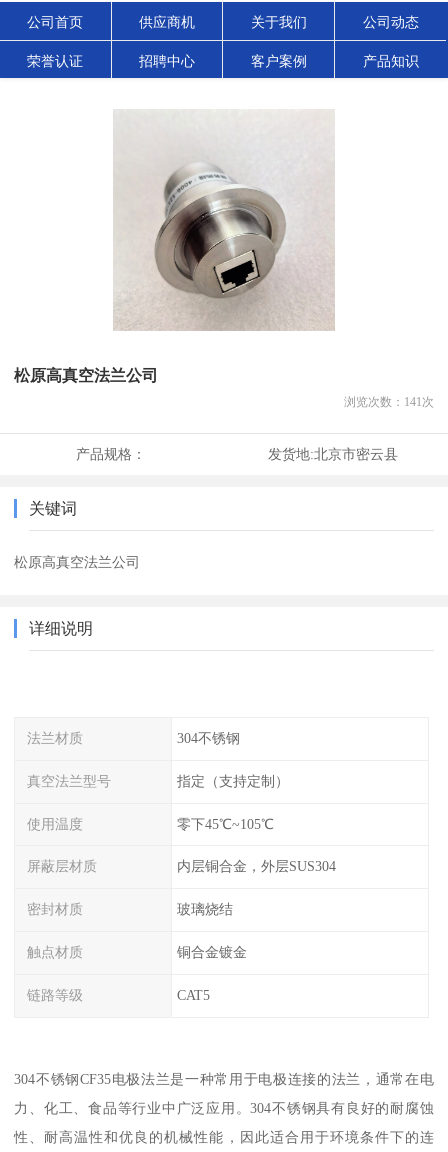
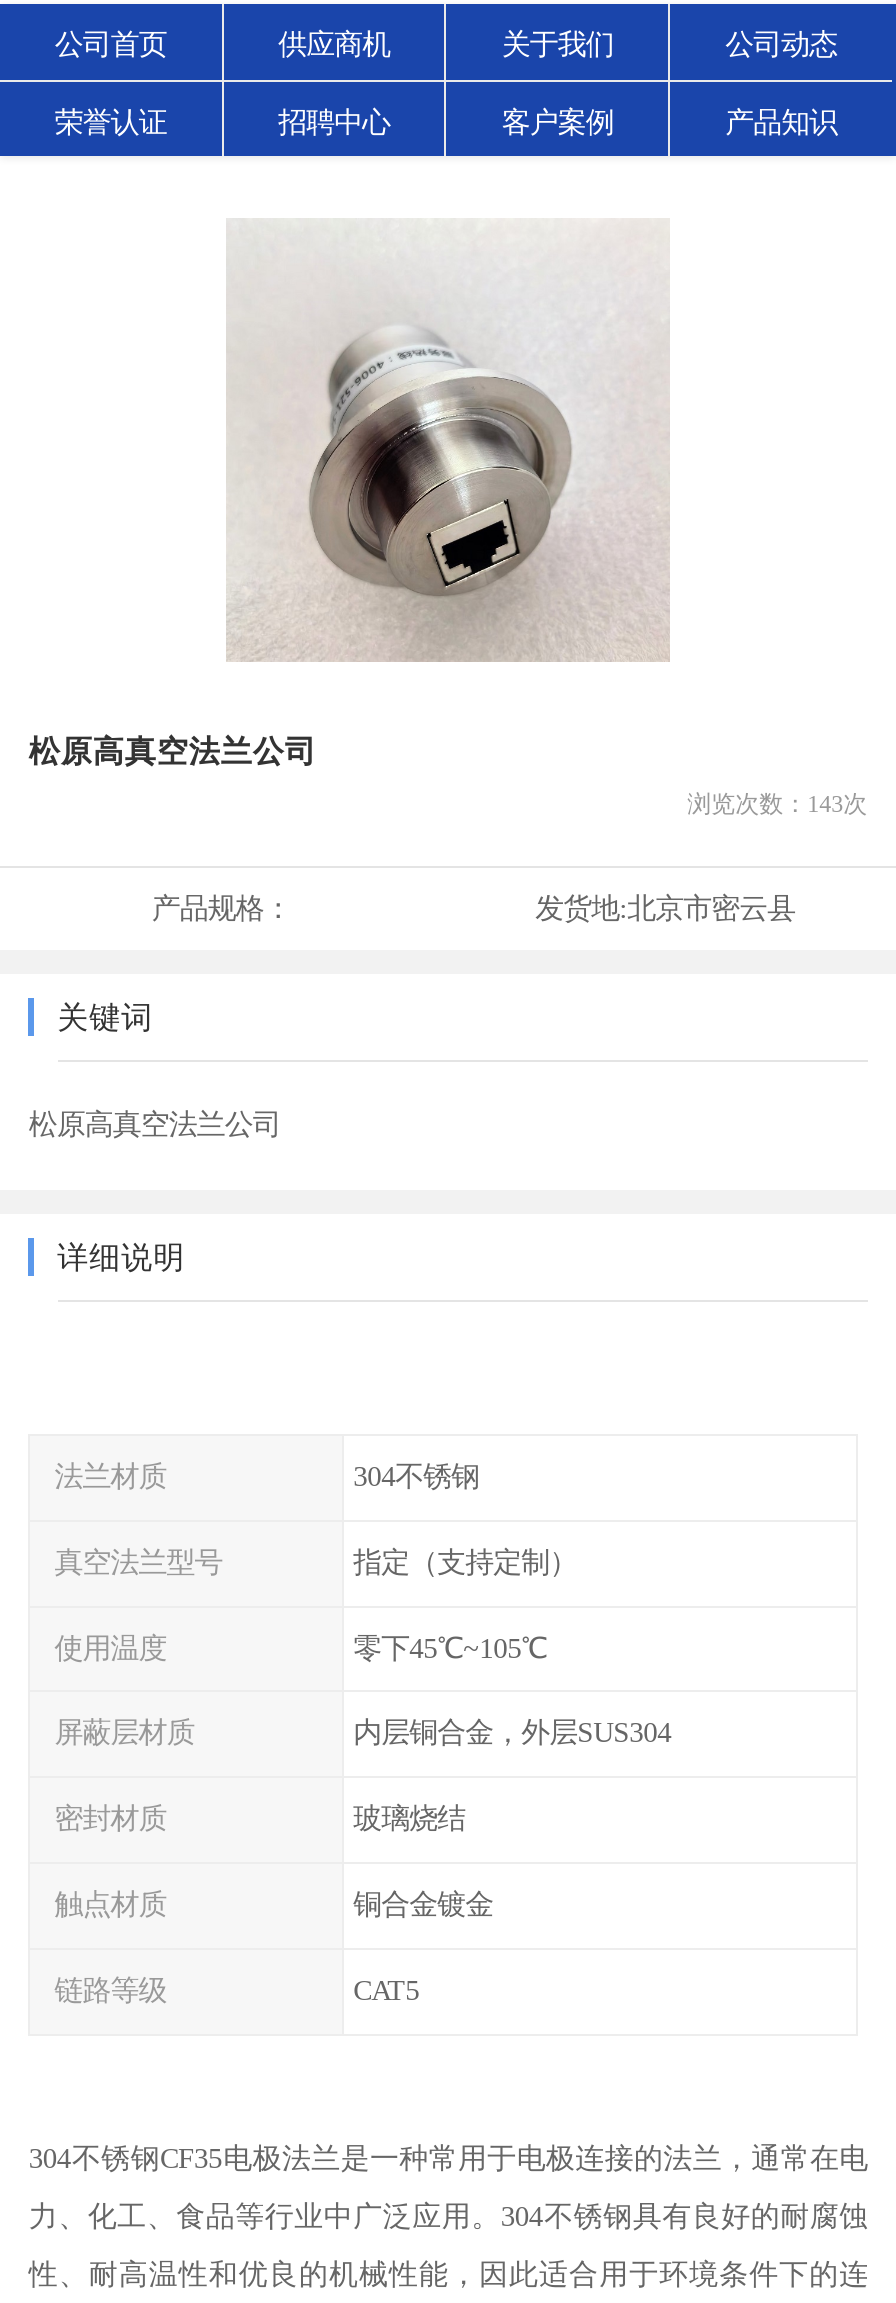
- 浏览次数：141次
+ 浏览次数：143次
